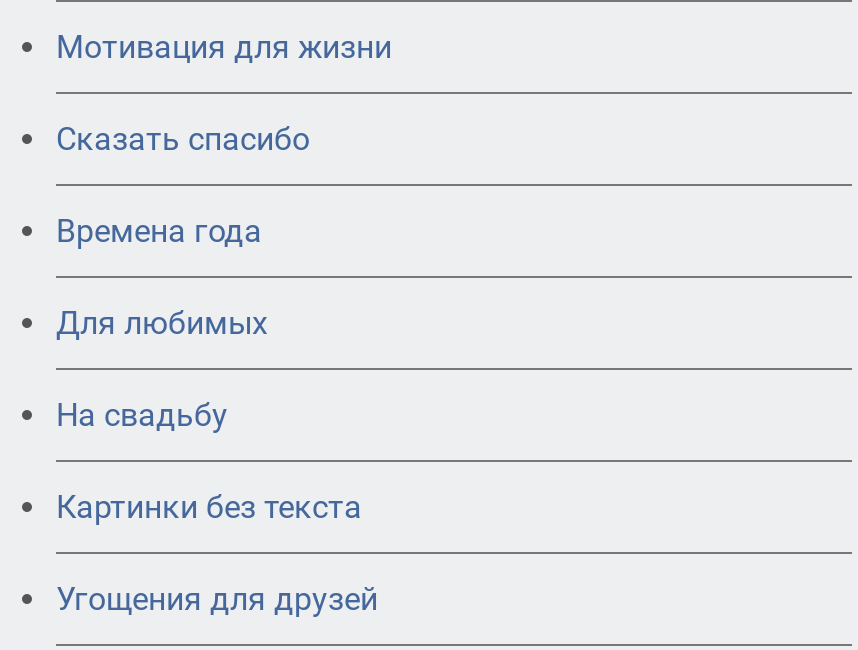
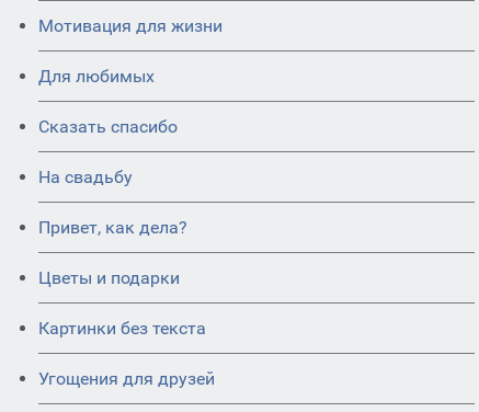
moved down: Сказать спасибо

- Времена года

moved up: Для любимых

moved up: На свадьбу

+ Привет, как дела?
+ Цветы и подарки
